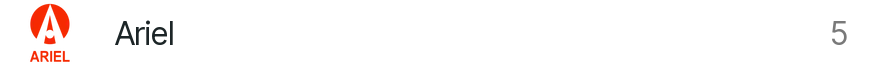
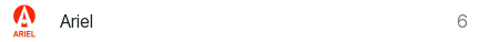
- 5
+ 6
